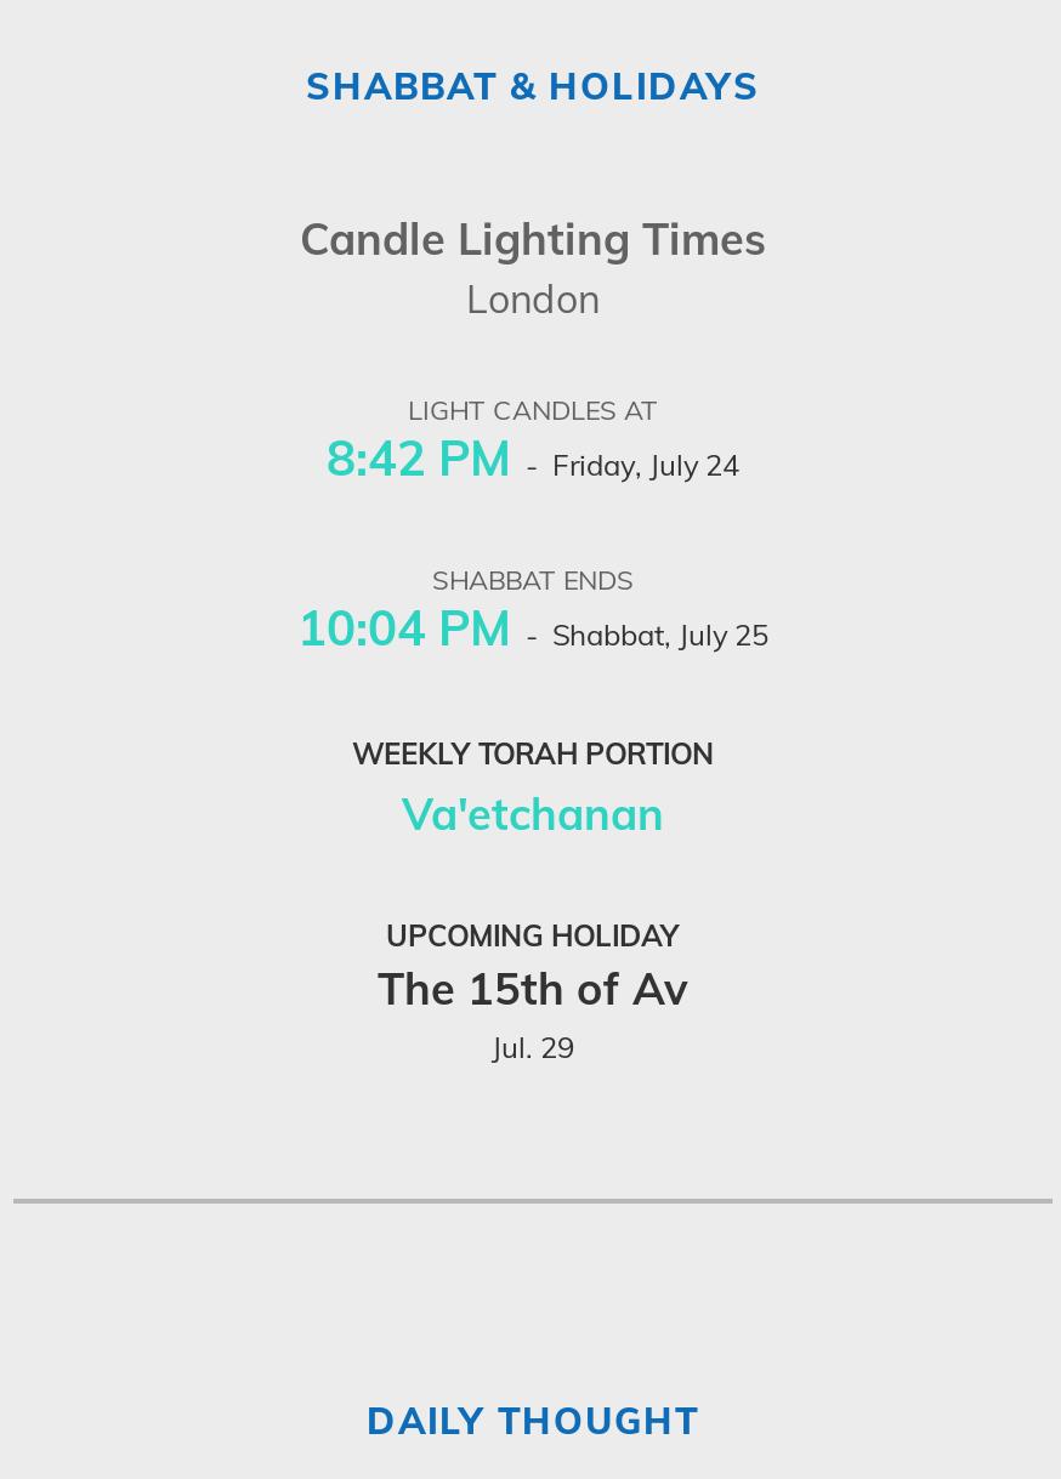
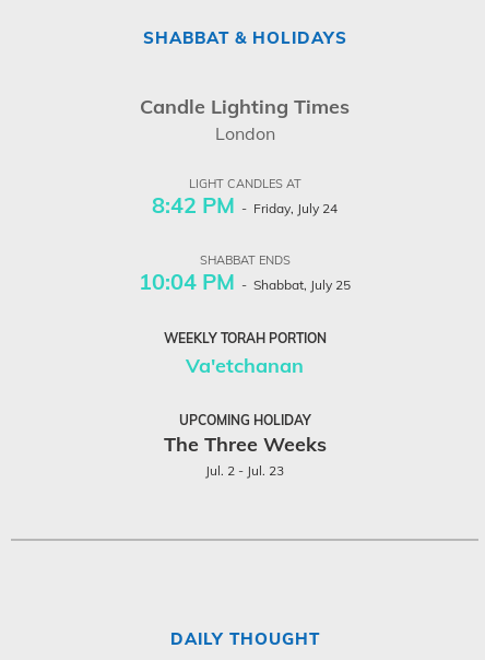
- The 15th of Av
- Jul. 29
+ The Three Weeks
+ Jul. 2 - Jul. 23
